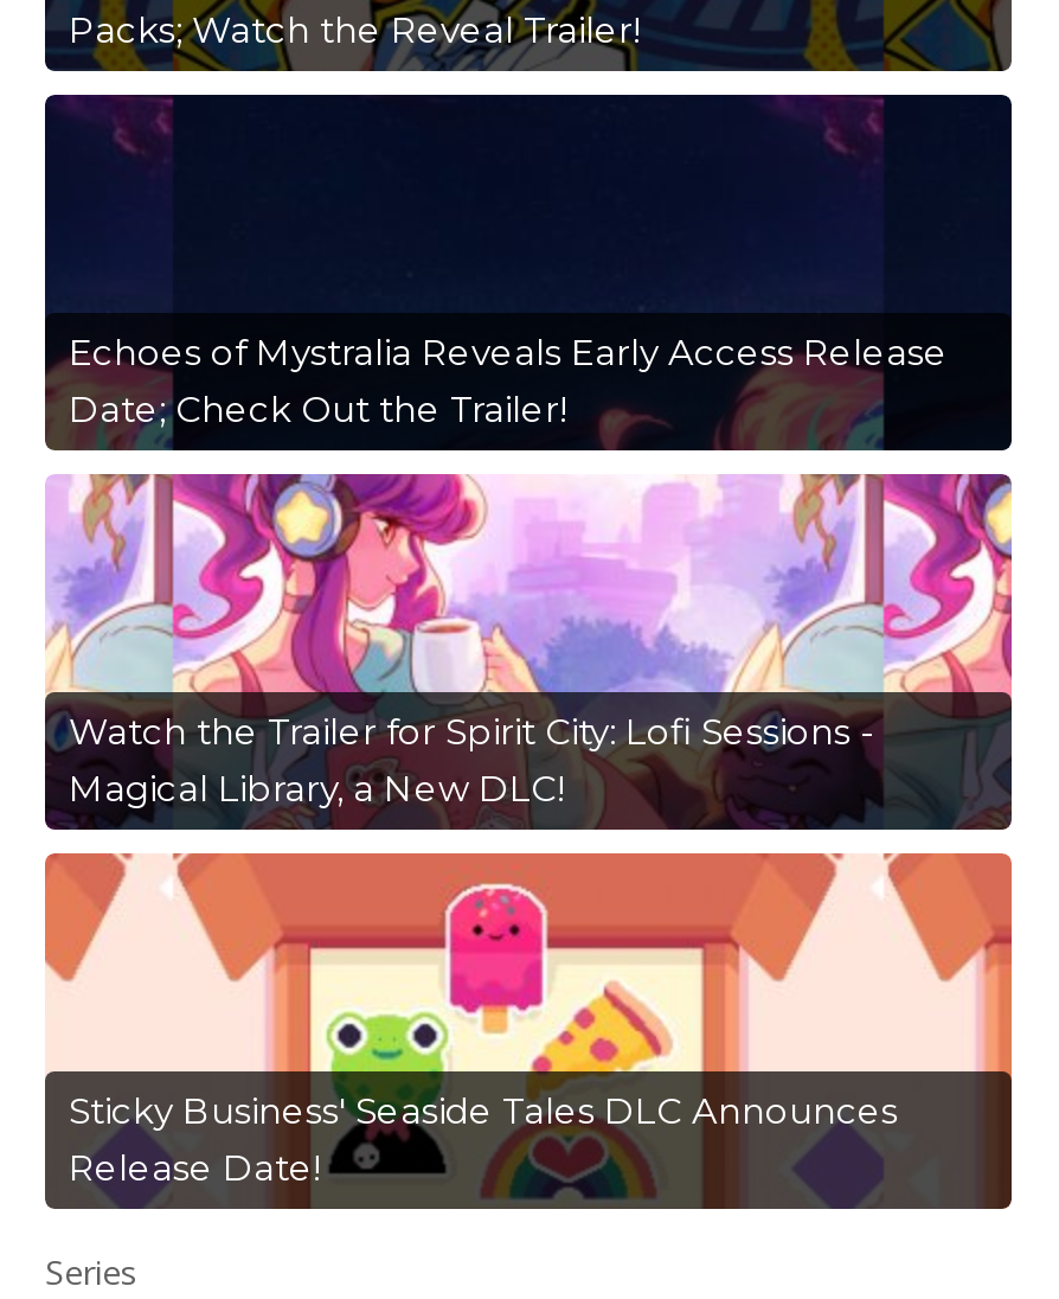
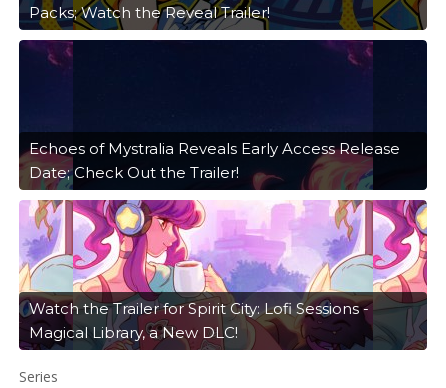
- [image]
- Sticky Business' Seaside Tales DLC Announces
- Release Date!
